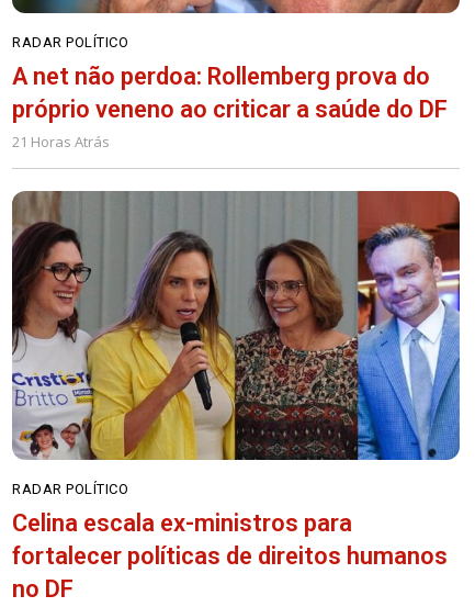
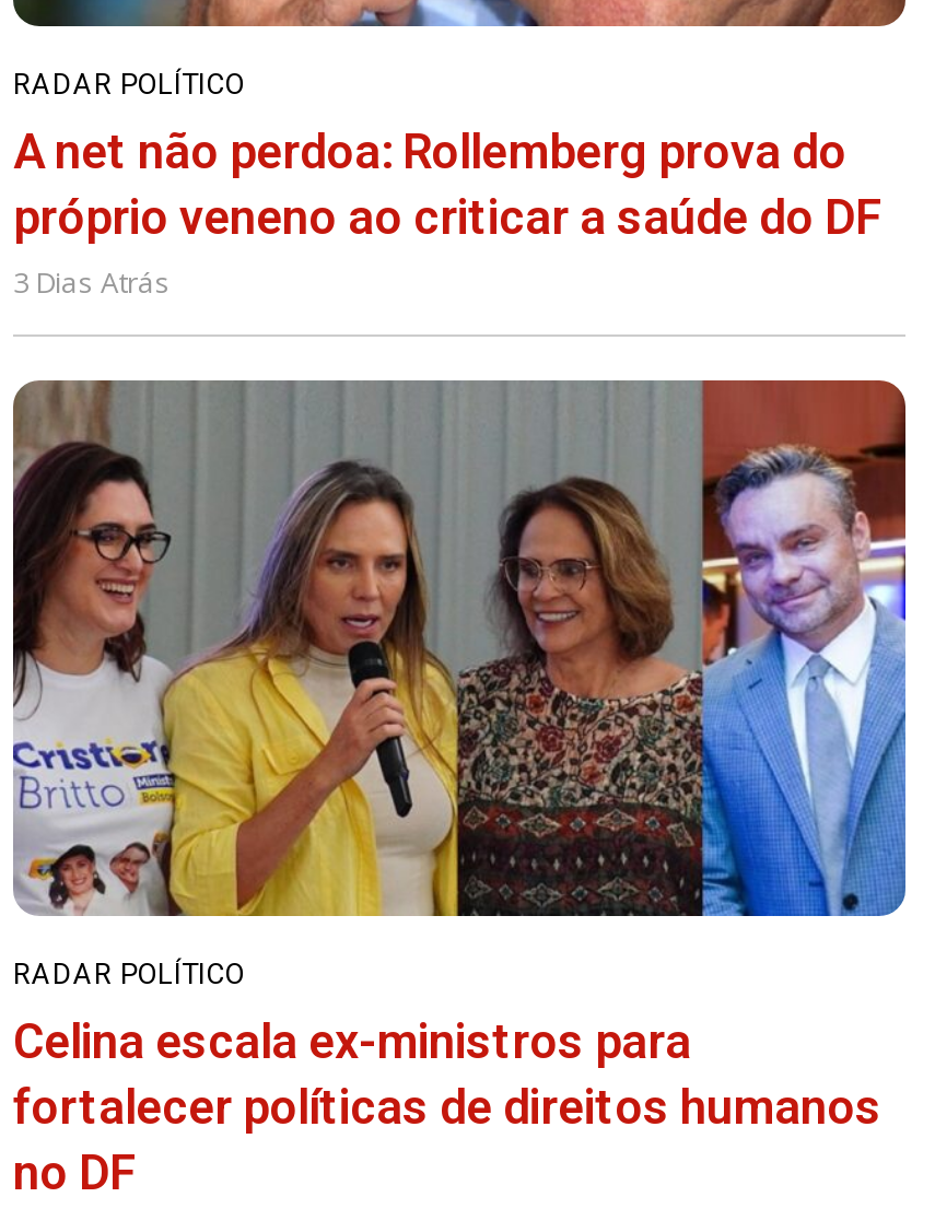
- 21 Horas Atrás
+ 3 Dias Atrás
